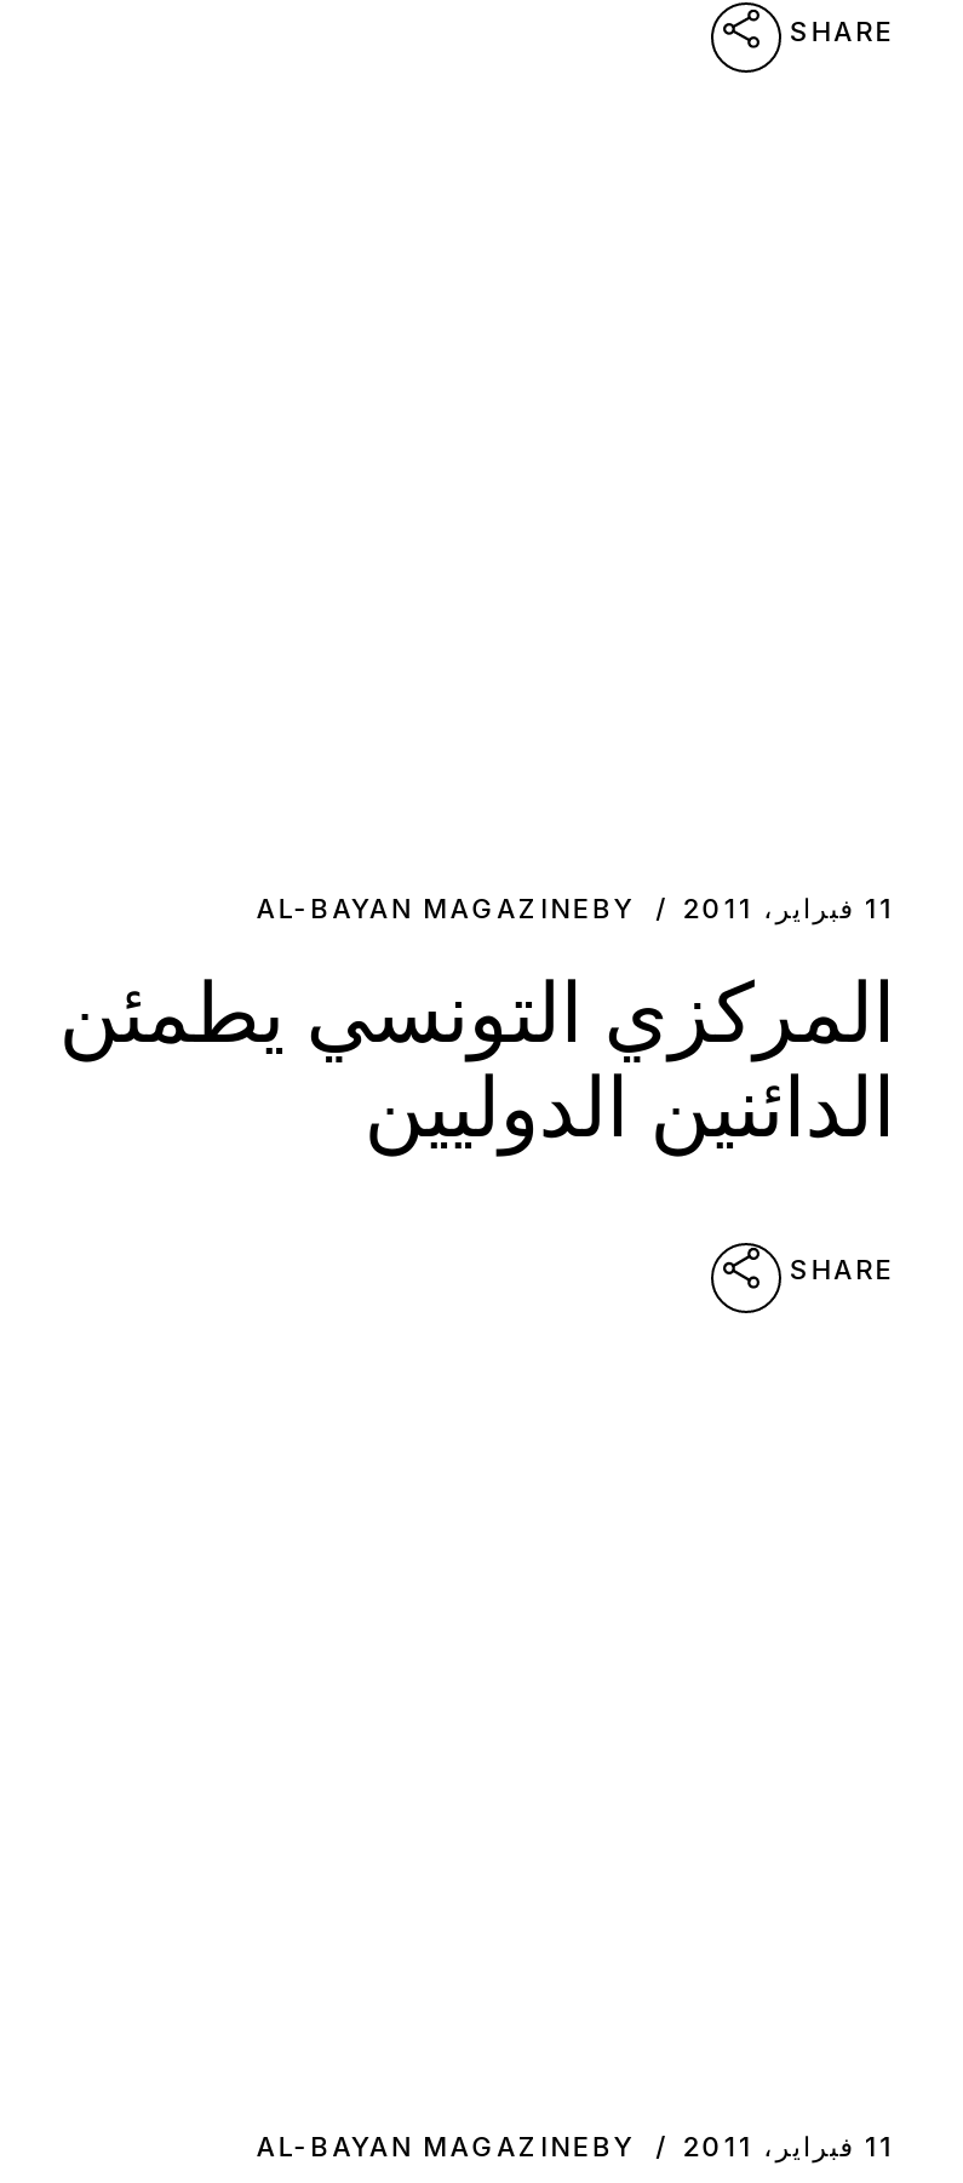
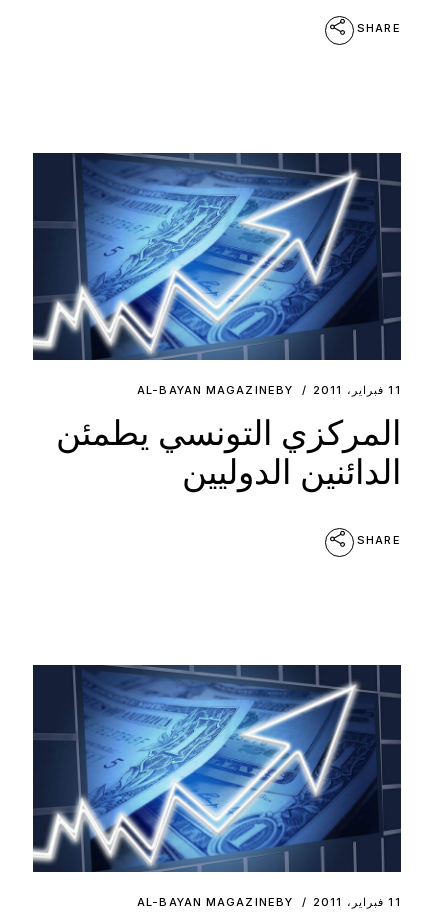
+ [image]

+ [image]
